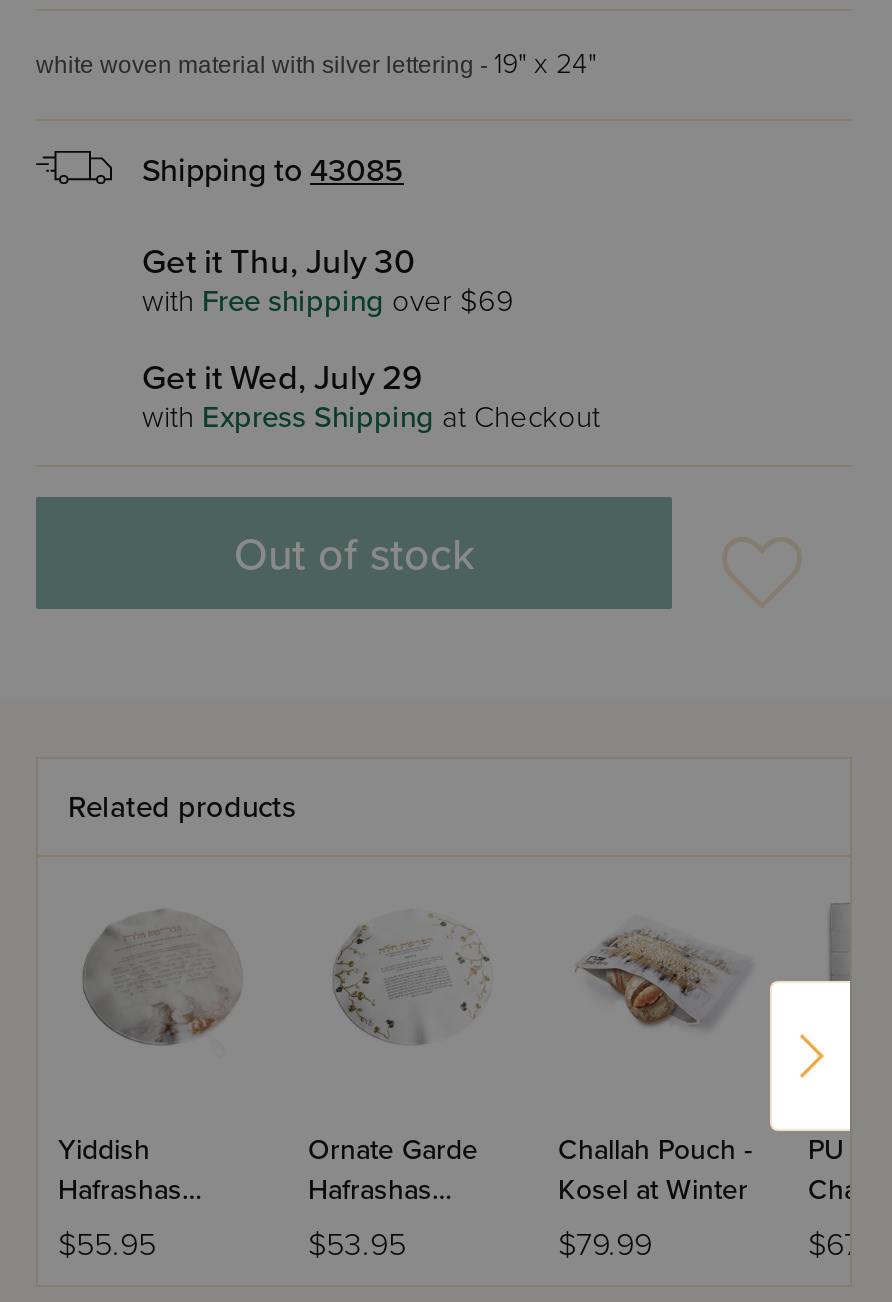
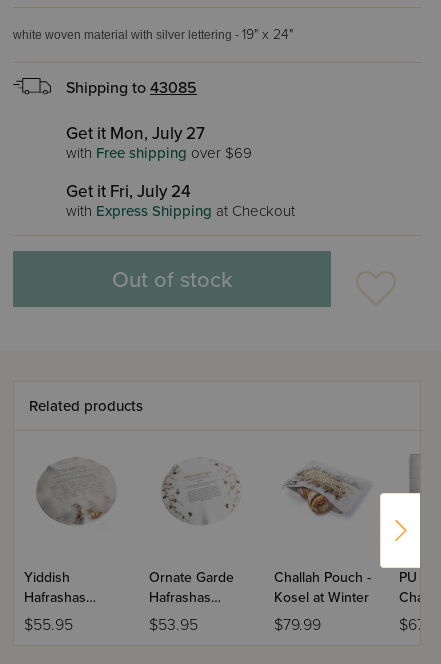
- Get it Thu, July 30
+ Get it Mon, July 27

- Get it Wed, July 29
+ Get it Fri, July 24
